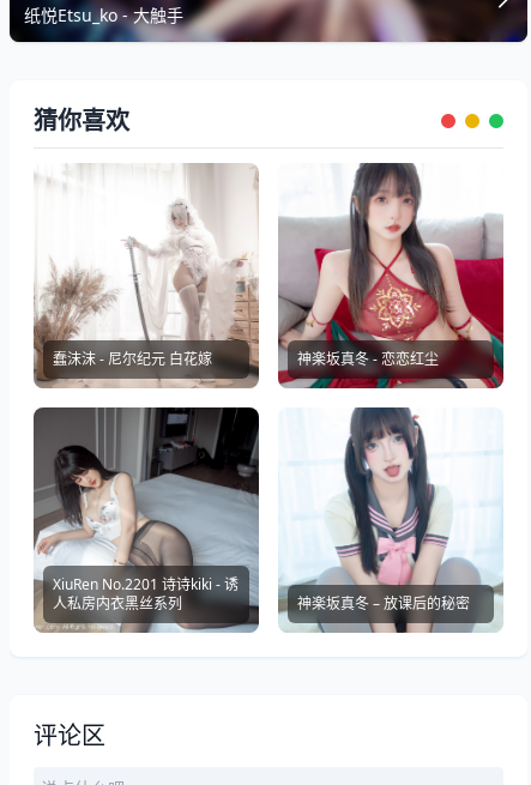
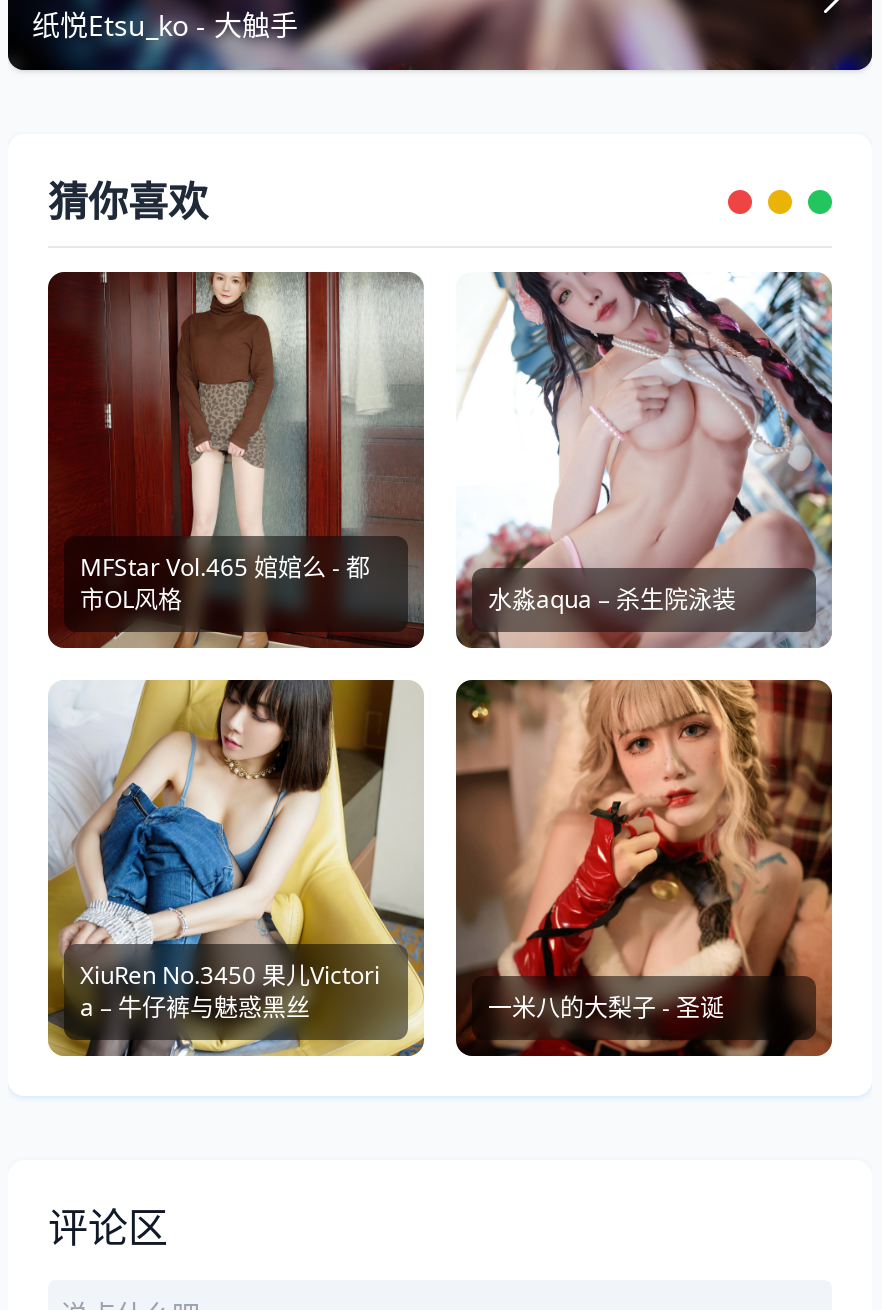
- [image]
- 蠢沫沫 - 尼尔纪元 白花嫁
- 神楽坂真冬 - 恋恋红尘
+ [image]
+ MFStar Vol.465 婠婠么 - 都
+ 市OL风格
+ 水淼aqua – 杀生院泳装

- [image]
+ [image]

- [image]
- XiuRen No.2201 诗诗kiki - 诱
- 人私房内衣黑丝系列
- 神楽坂真冬 – 放课后的秘密
+ [image]
+ XiuRen No.3450 果儿Victori
+ a – 牛仔裤与魅惑黑丝
+ 一米八的大梨子 - 圣诞

- [image]
+ [image]
